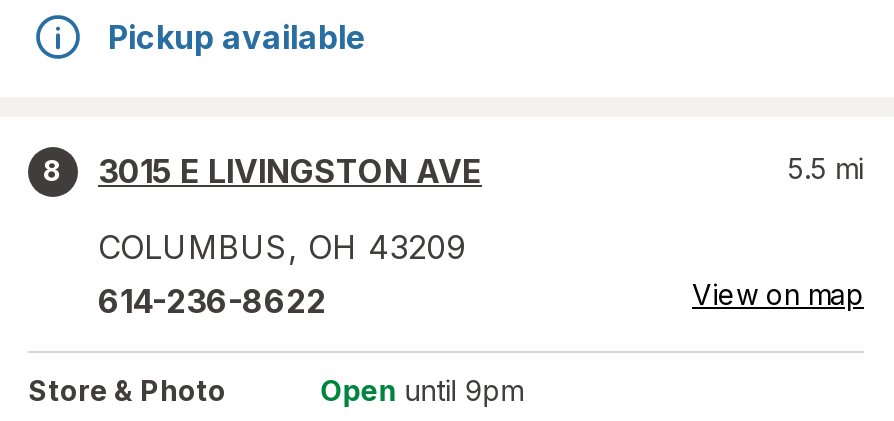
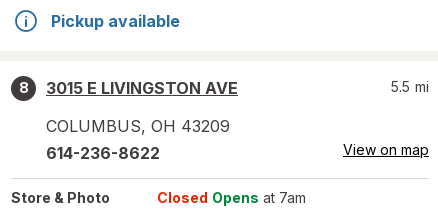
- Open until 9pm
+ Closed Opens at 7am
